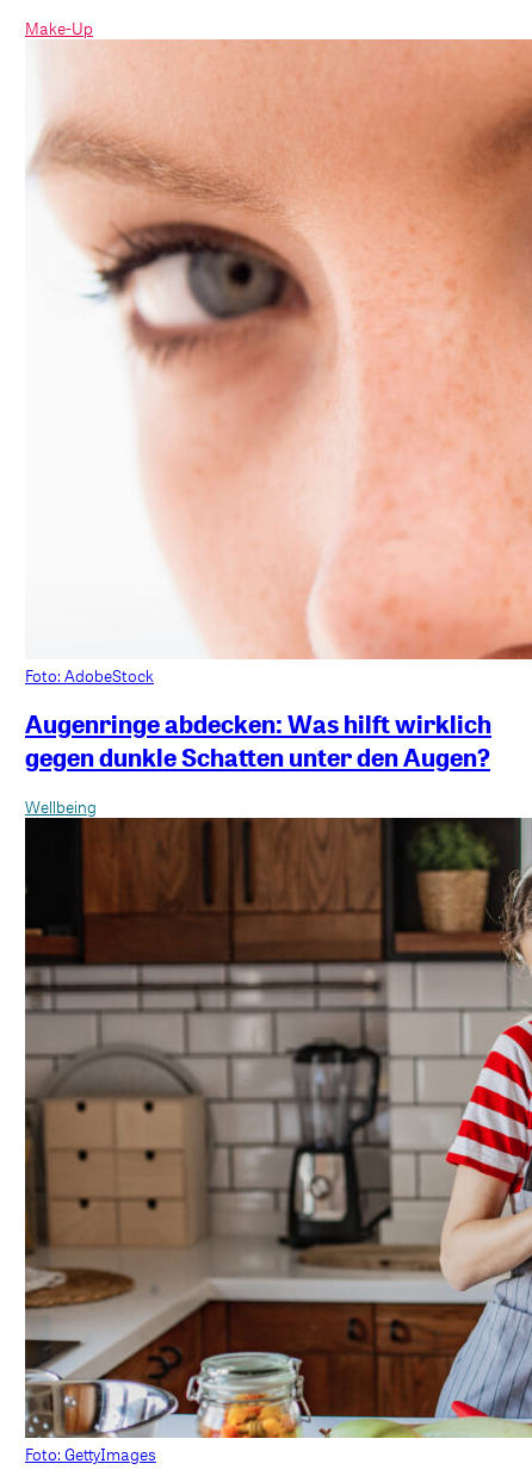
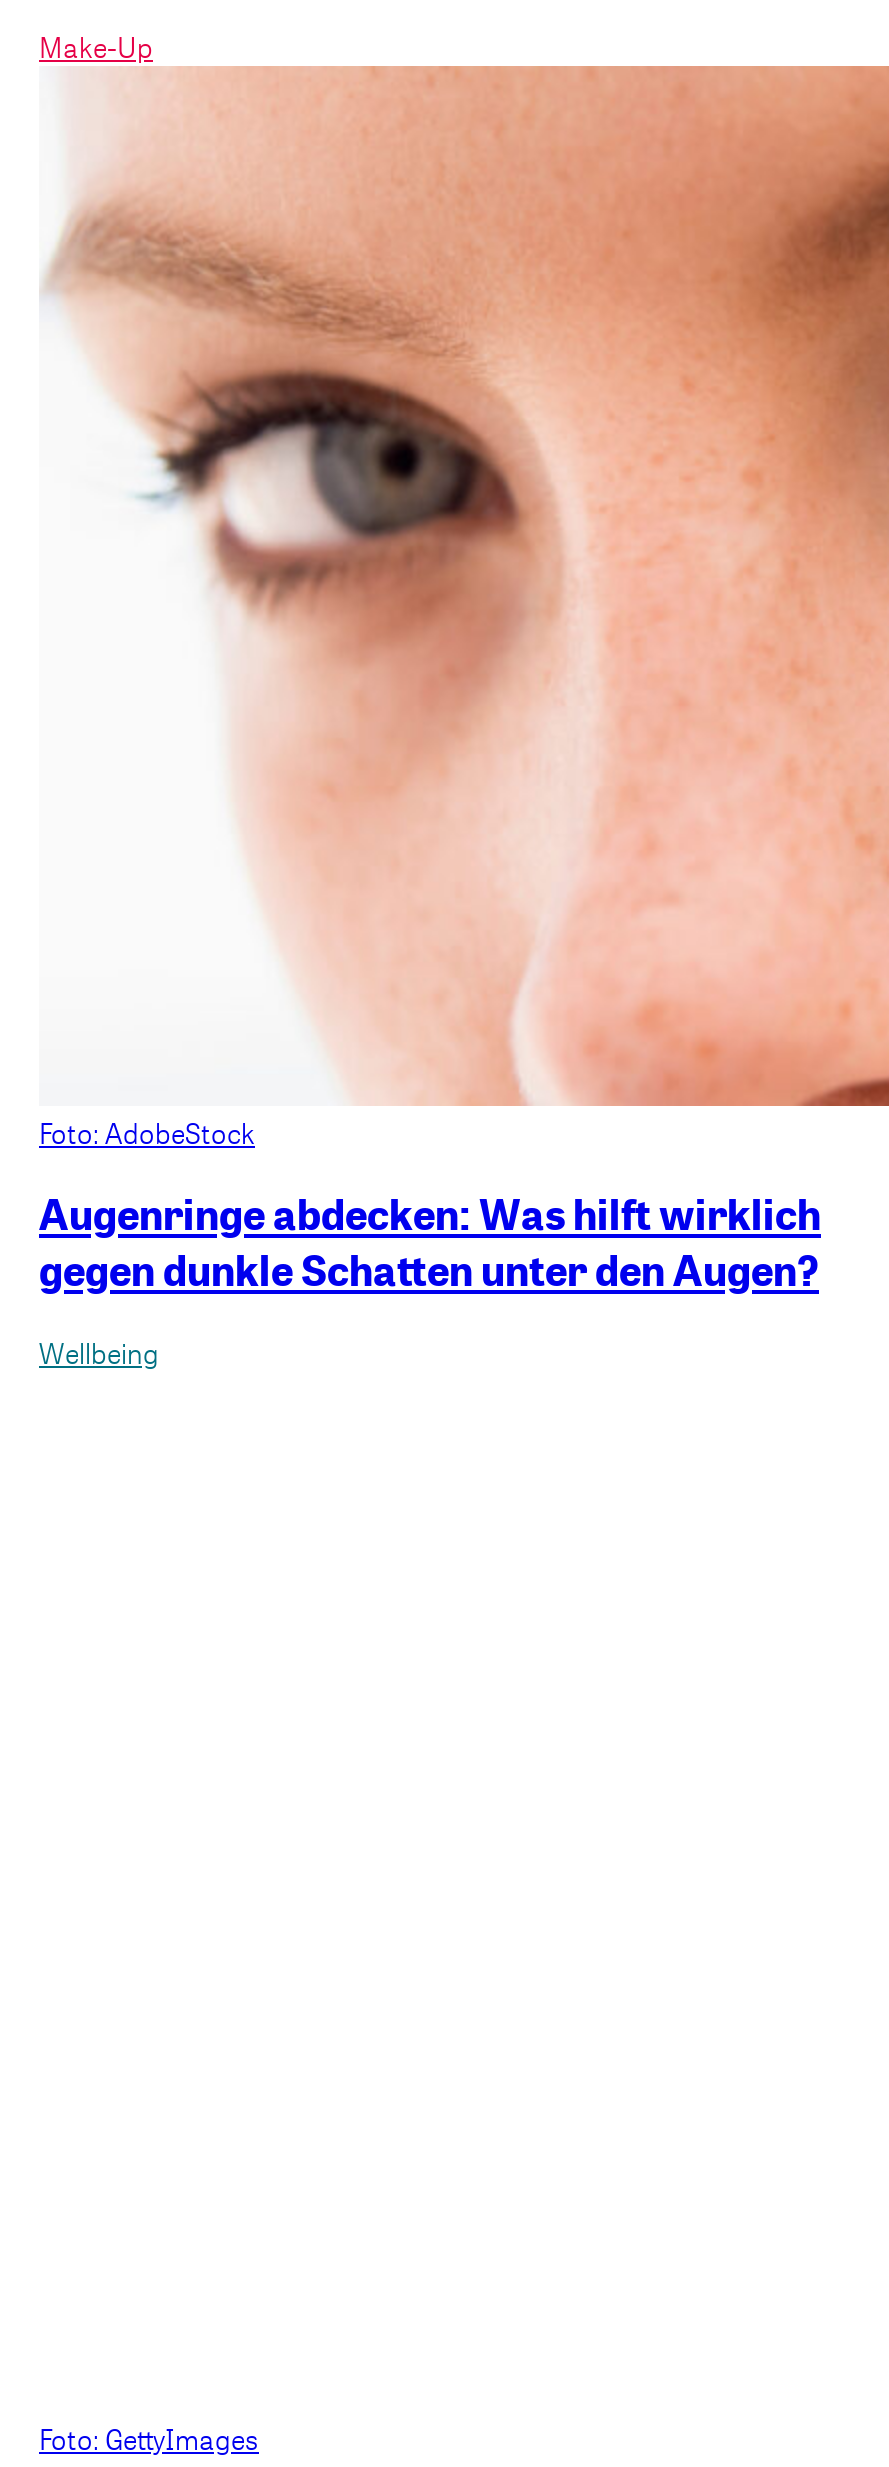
- [image]
